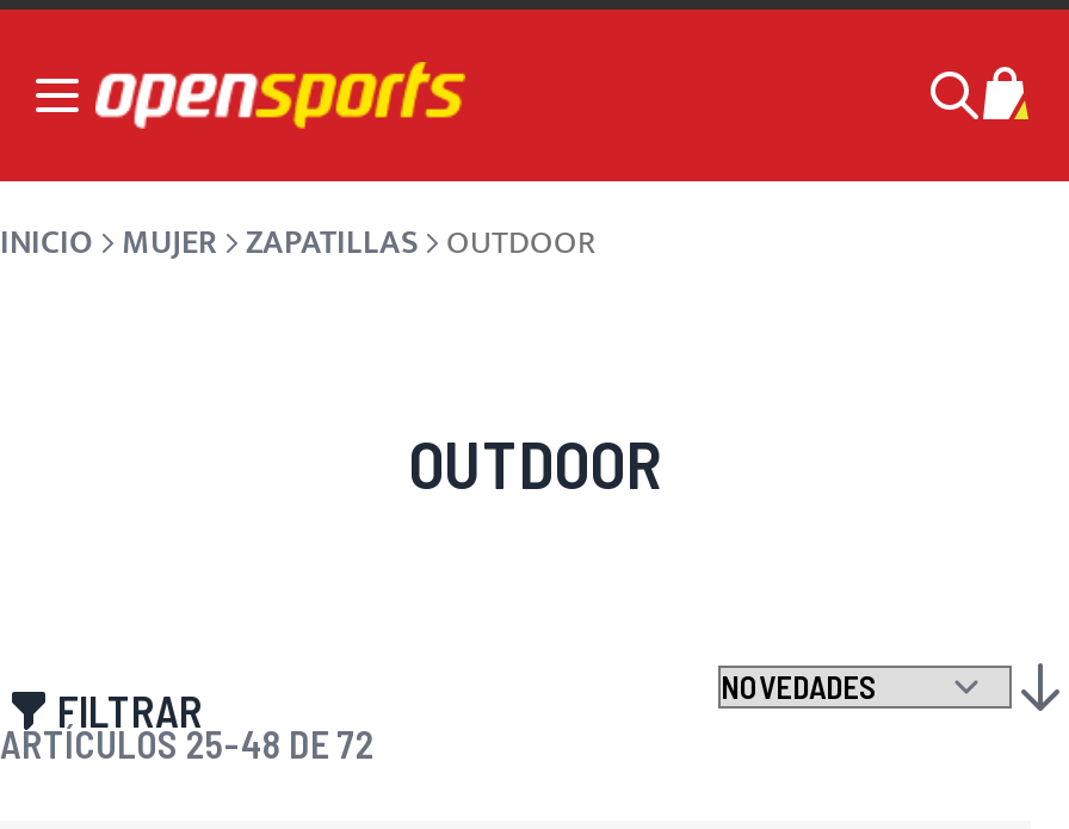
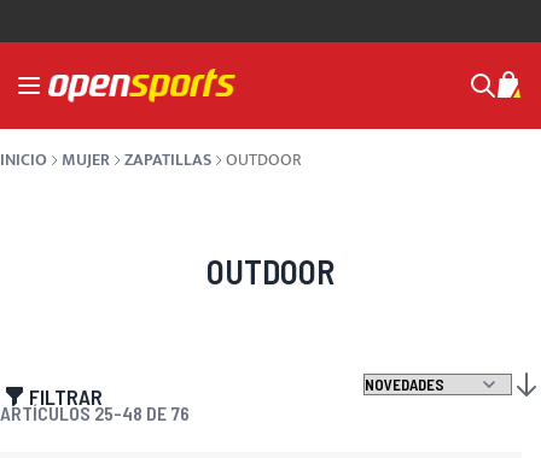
- ARTÍCULOS25-48 DE 72
+ ARTÍCULOS25-48 DE 76
